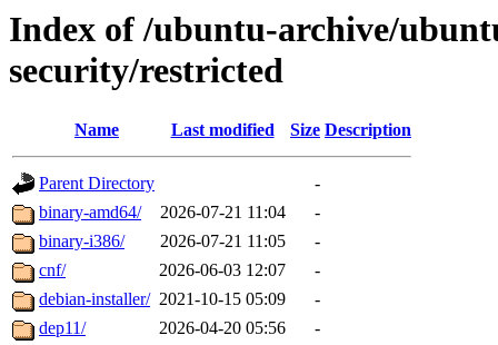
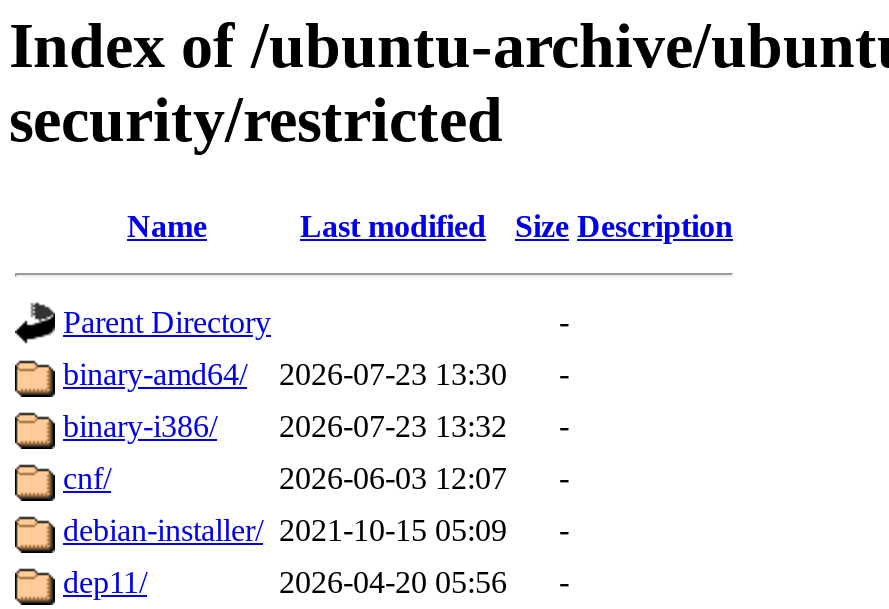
- 2026-07-21 11:04
+ 2026-07-23 13:30

- 2026-07-21 11:05
+ 2026-07-23 13:32
